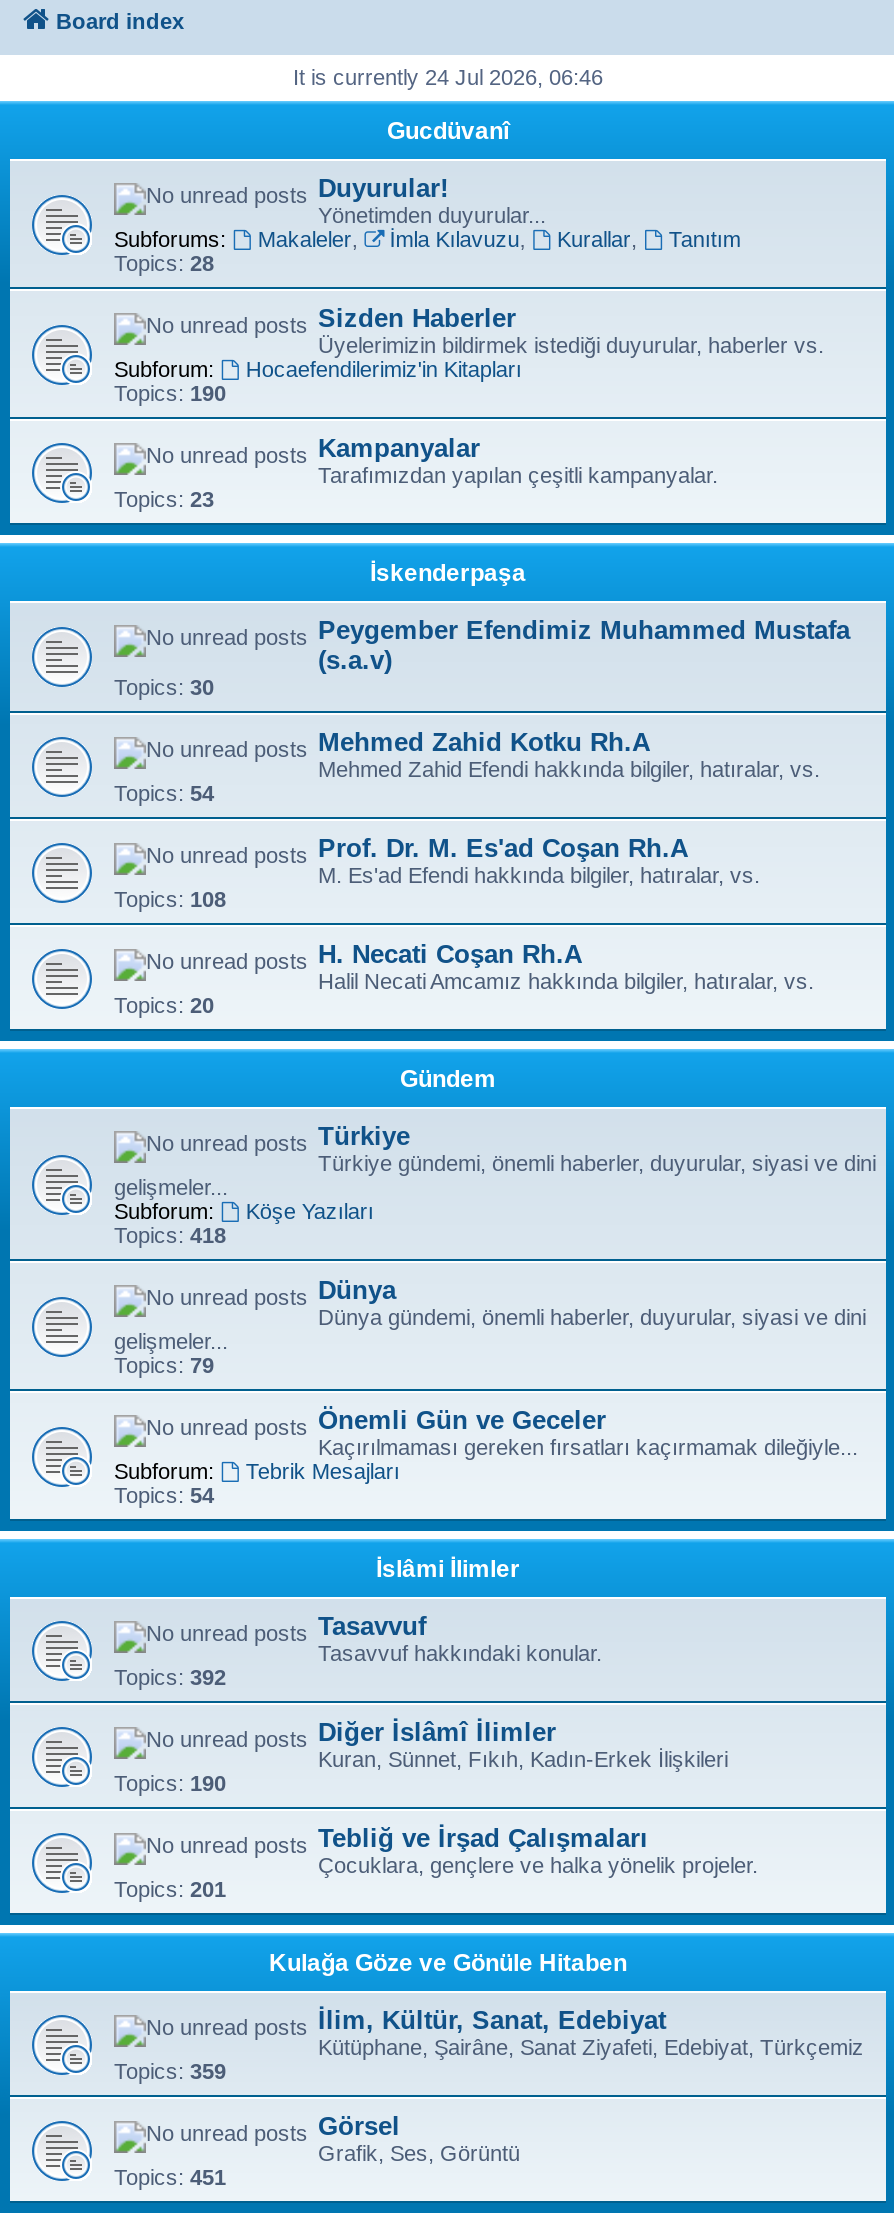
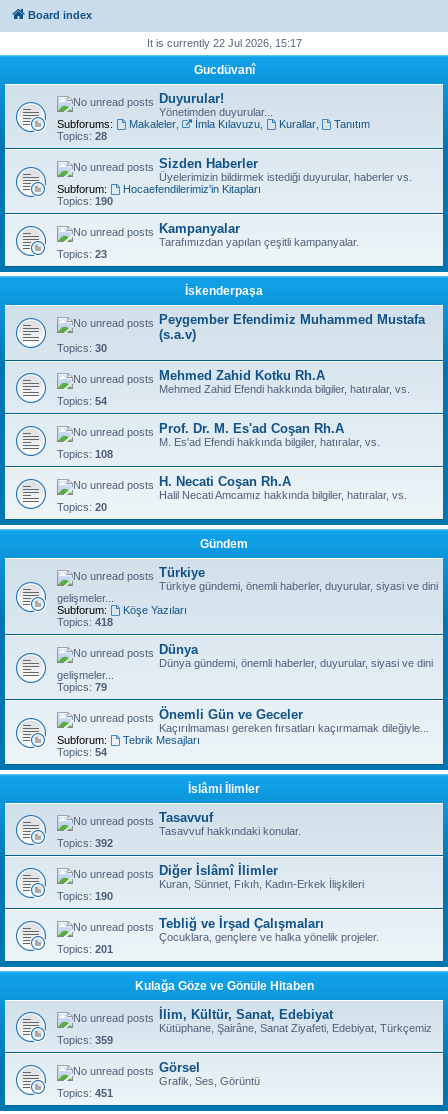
- It is currently 24 Jul 2026, 06:46
+ It is currently 22 Jul 2026, 15:17
